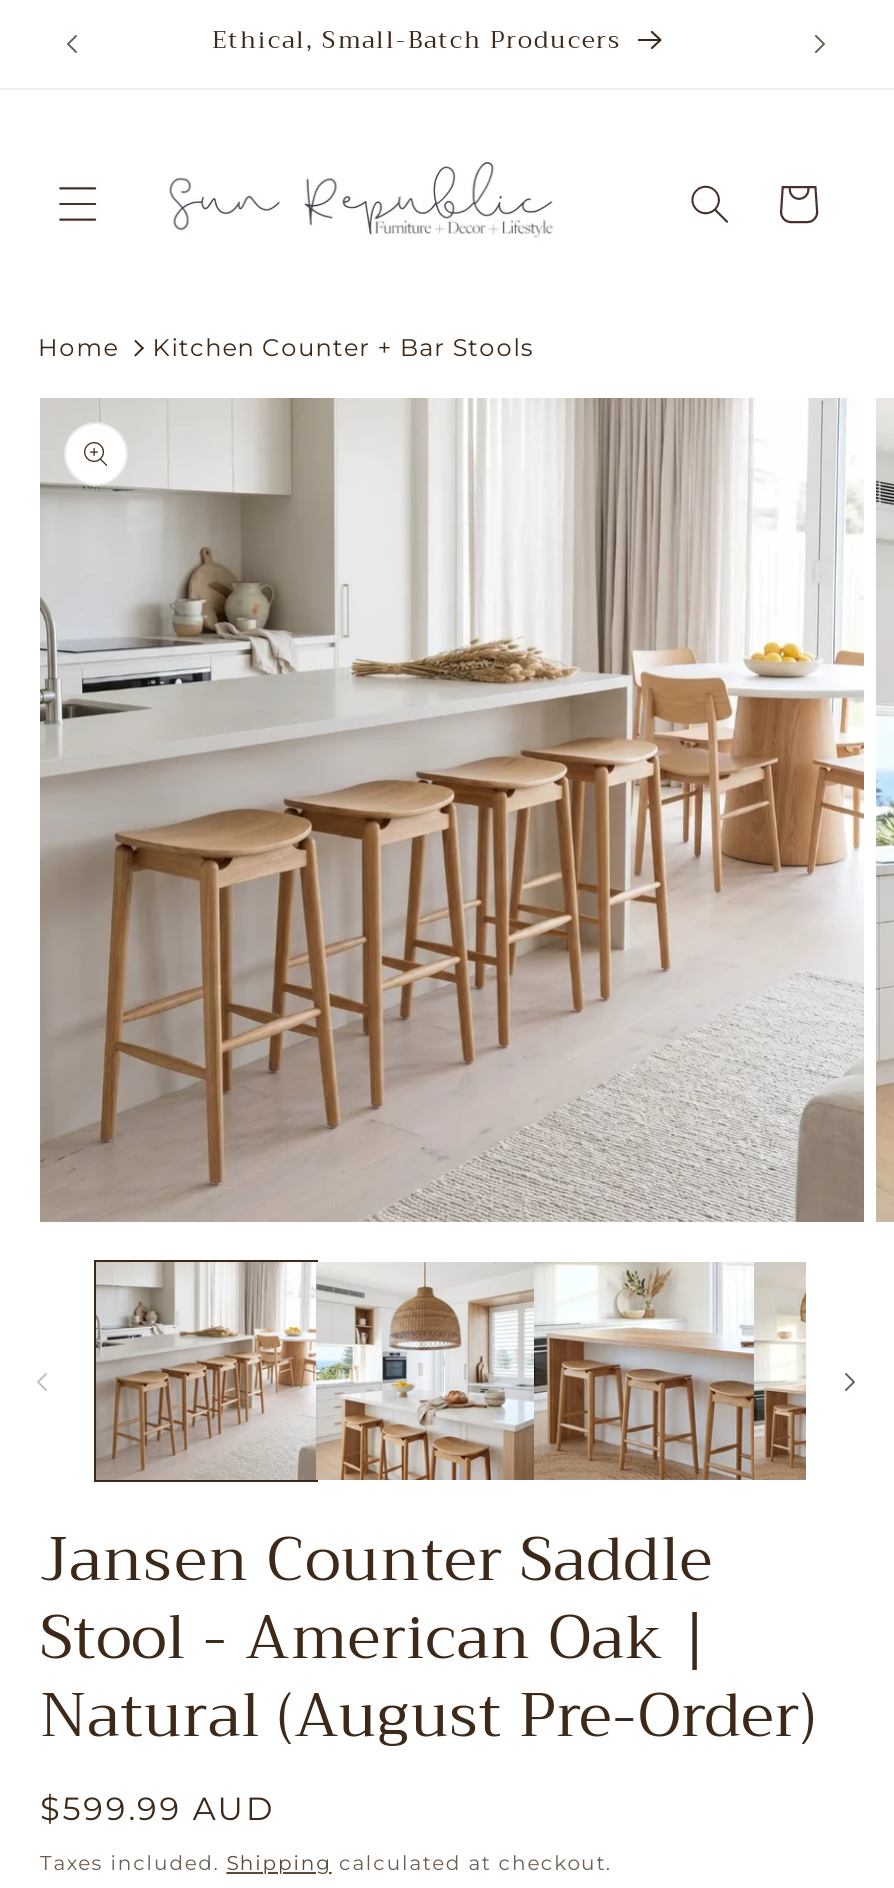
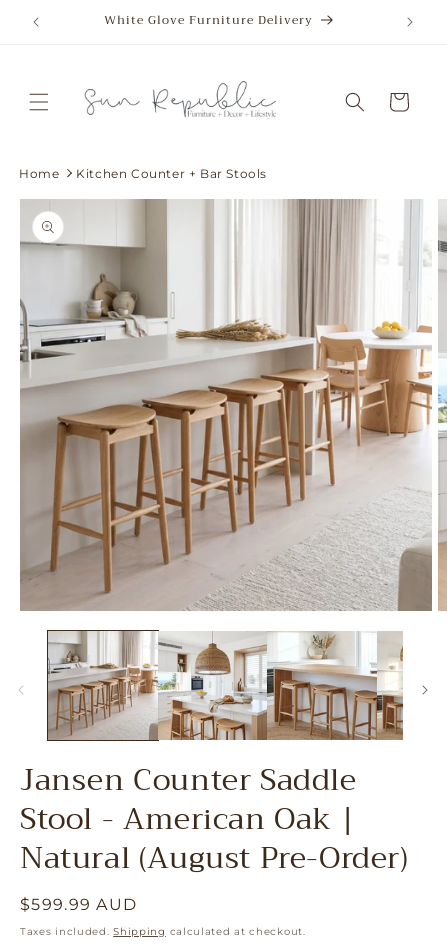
- Ethical, Small-Batch Producers
+ White Glove Furniture Delivery
